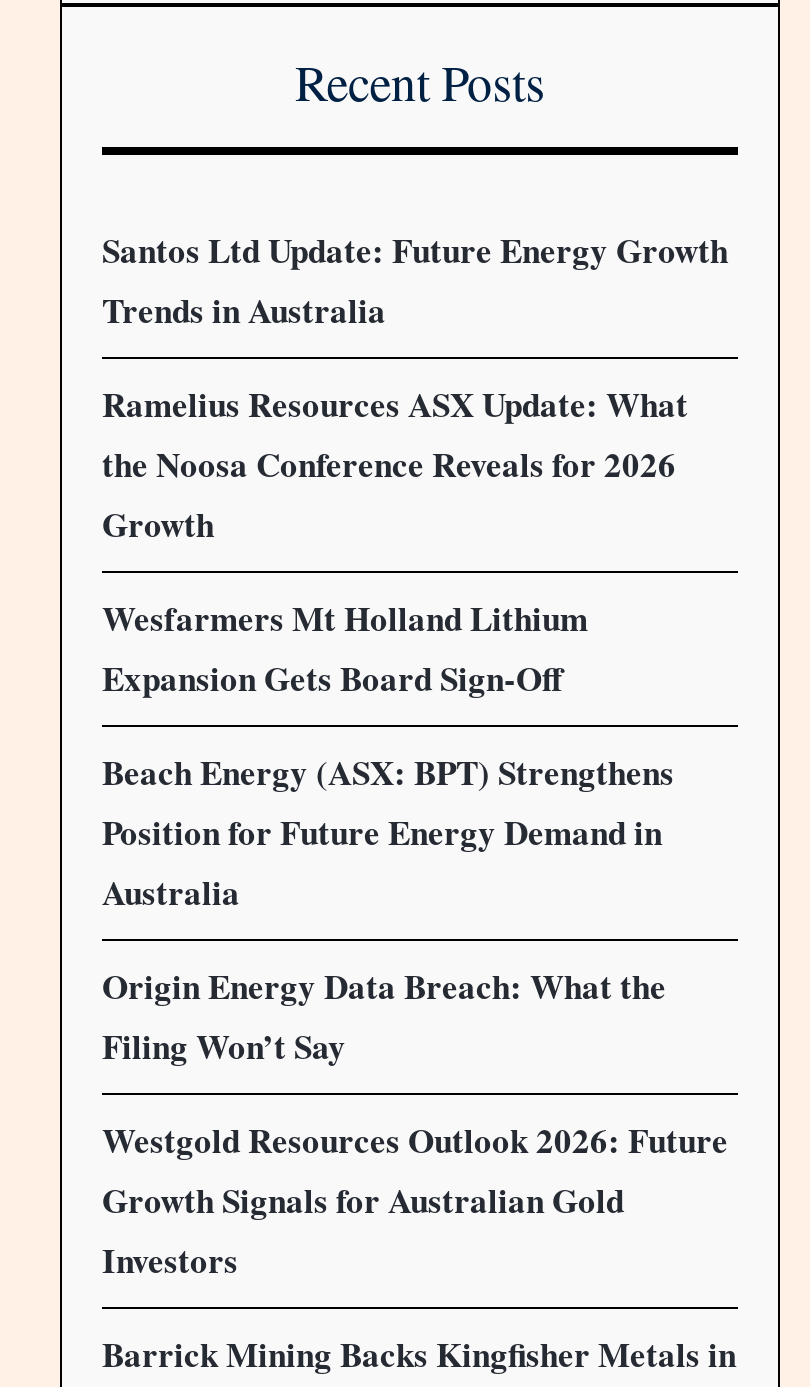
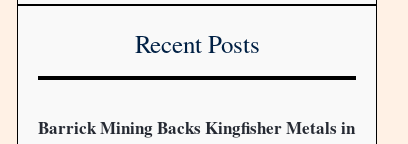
- Santos Ltd Update: Future Energy Growth
- Trends in Australia
- Ramelius Resources ASX Update: What
- the Noosa Conference Reveals for 2026
- Growth
- Wesfarmers Mt Holland Lithium
- Expansion Gets Board Sign-Off
- Beach Energy (ASX: BPT) Strengthens
- Position for Future Energy Demand in
- Australia
- Origin Energy Data Breach: What the
- Filing Won’t Say
- Westgold Resources Outlook 2026: Future
- Growth Signals for Australian Gold
- Investors
